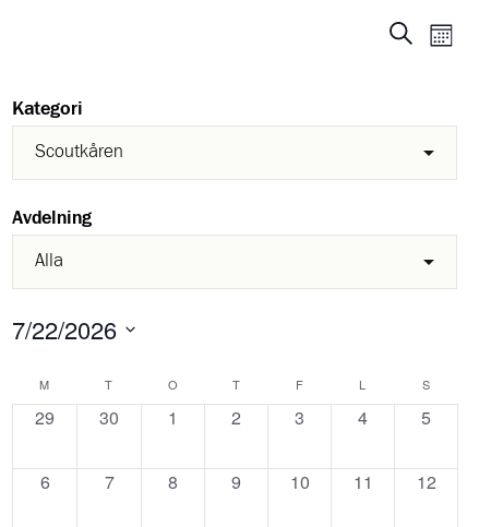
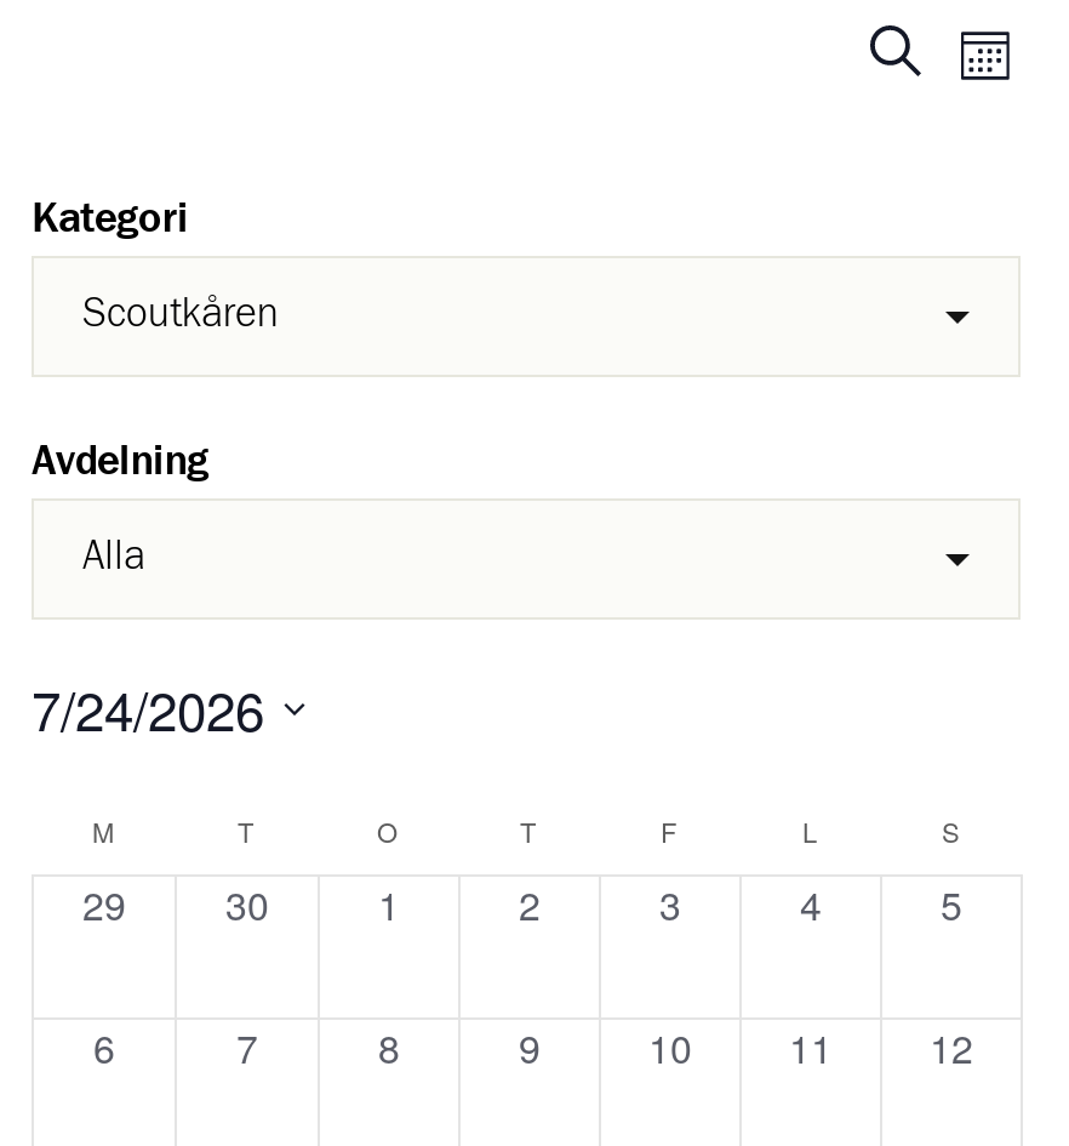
- 7/22/2026
+ 7/24/2026
